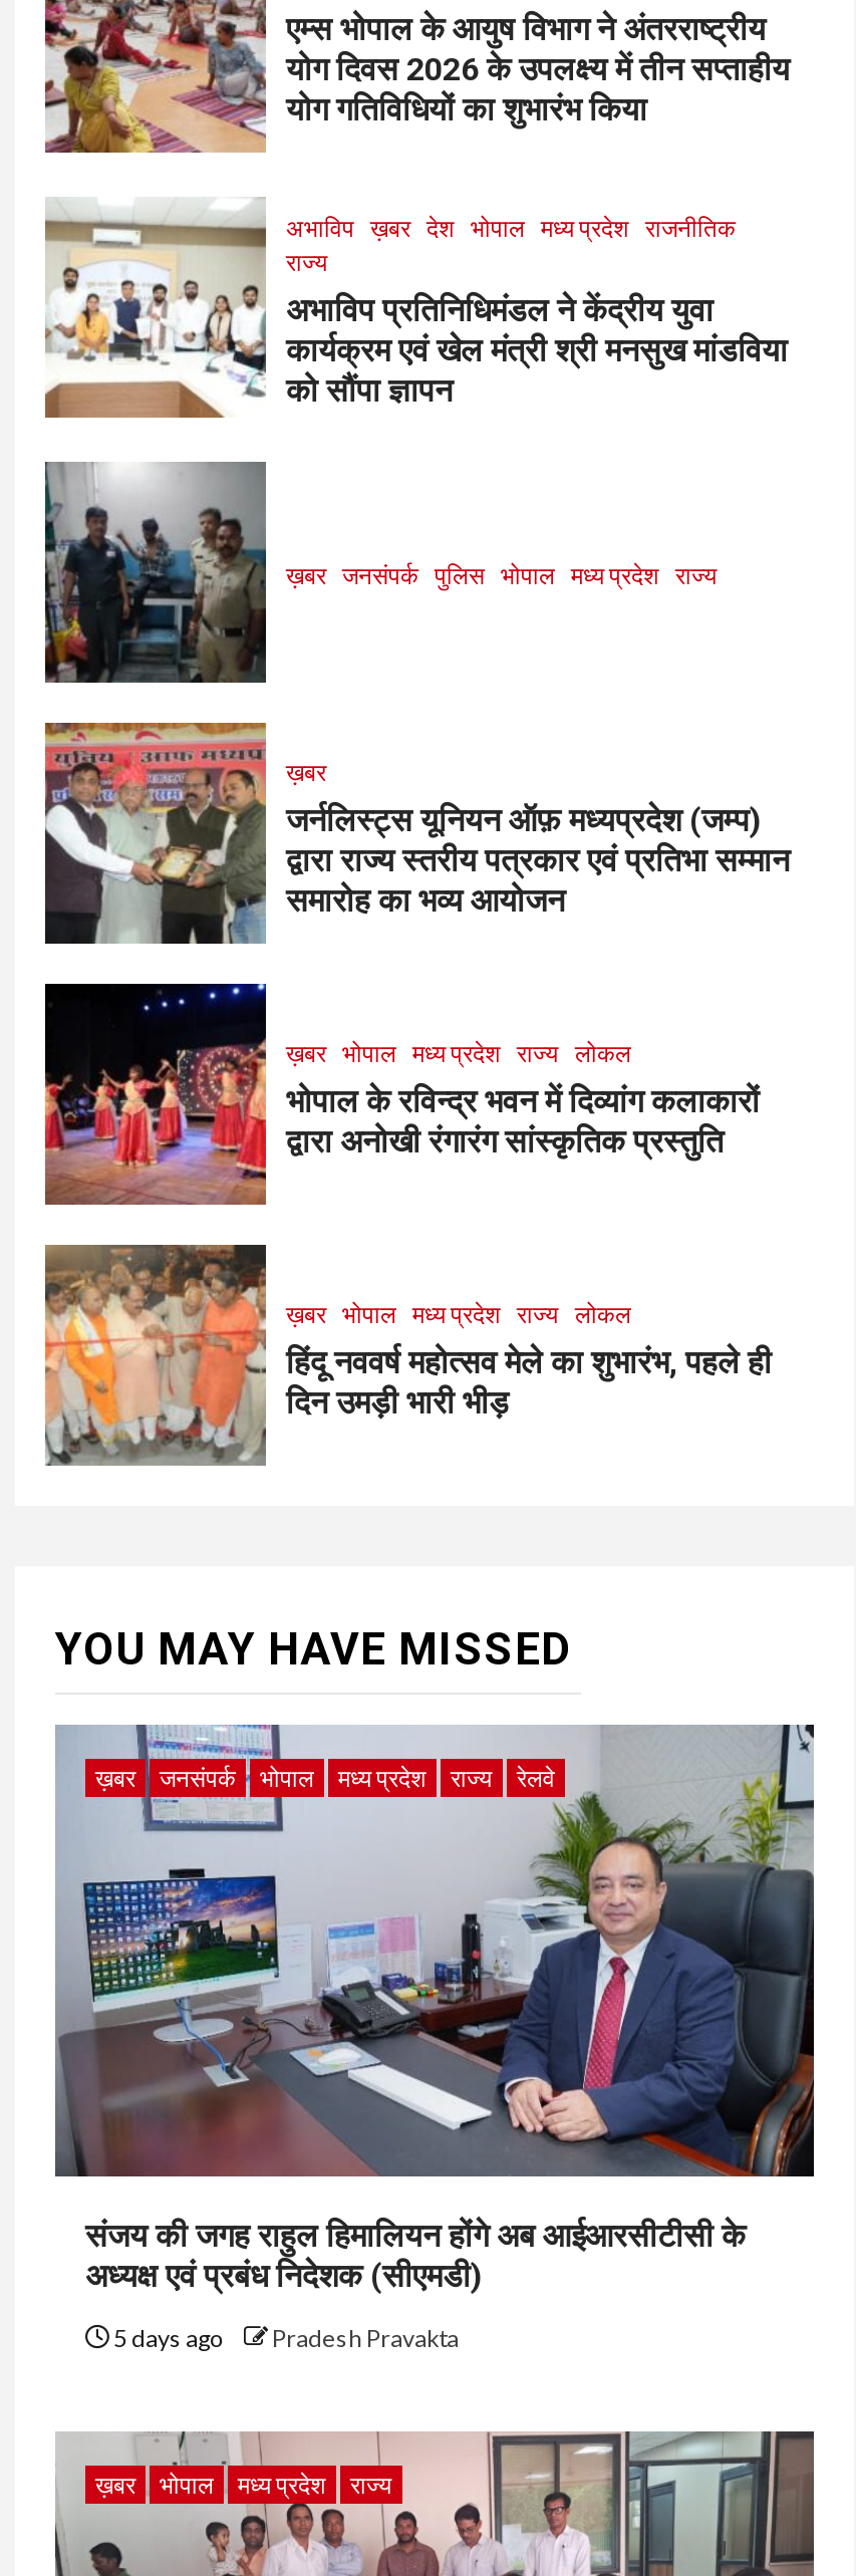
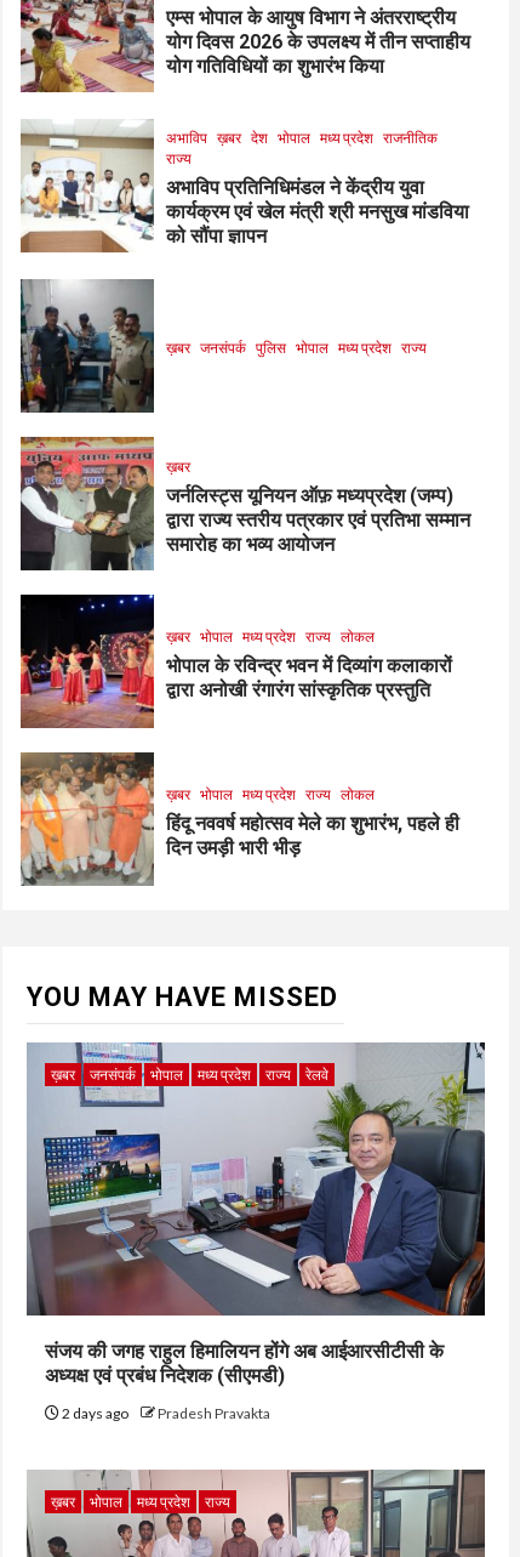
- 5 days ago Pradesh Pravakta
+ 2 days ago Pradesh Pravakta
